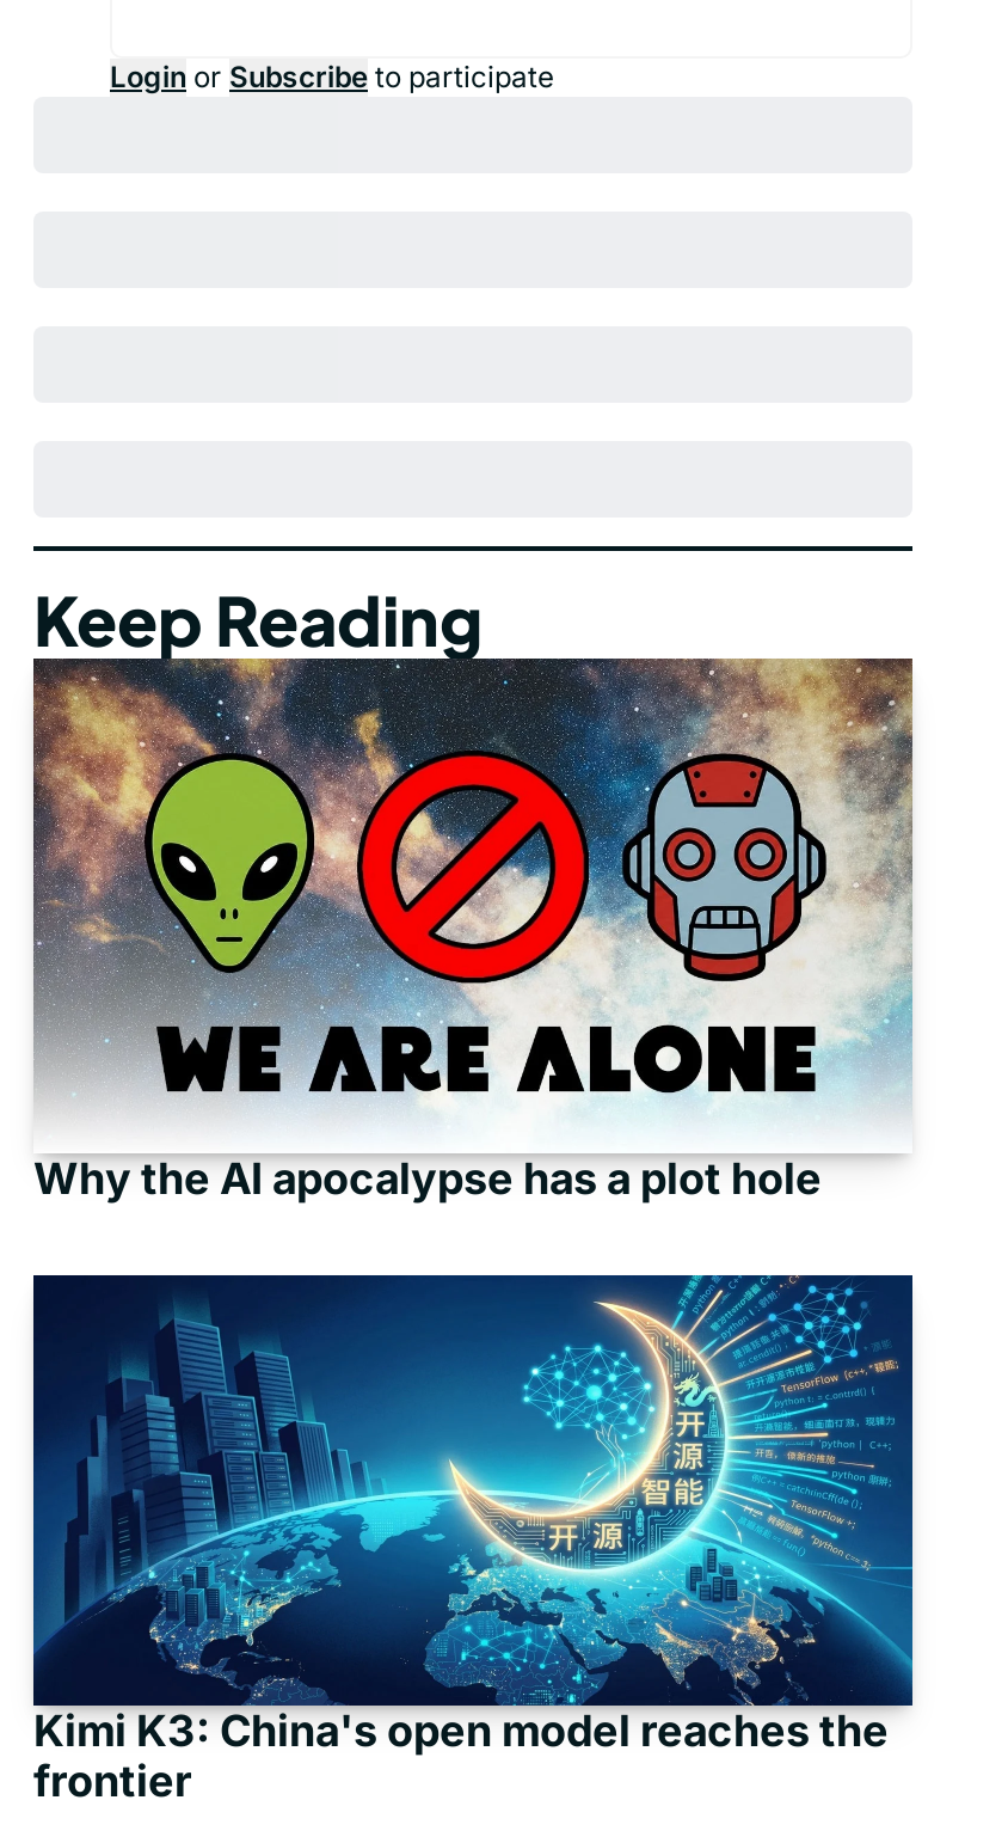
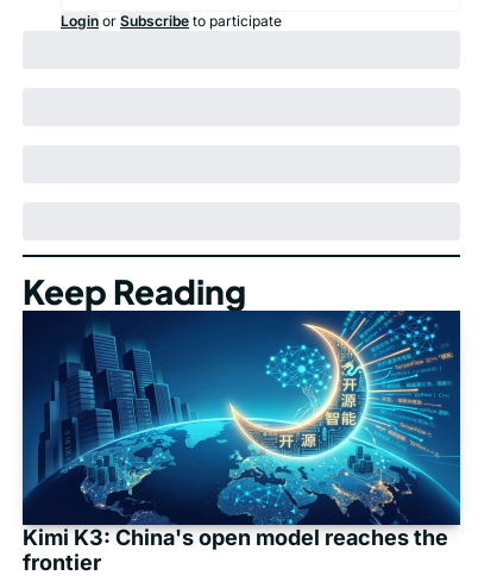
- [image]
- Why the AI apocalypse has a plot hole
